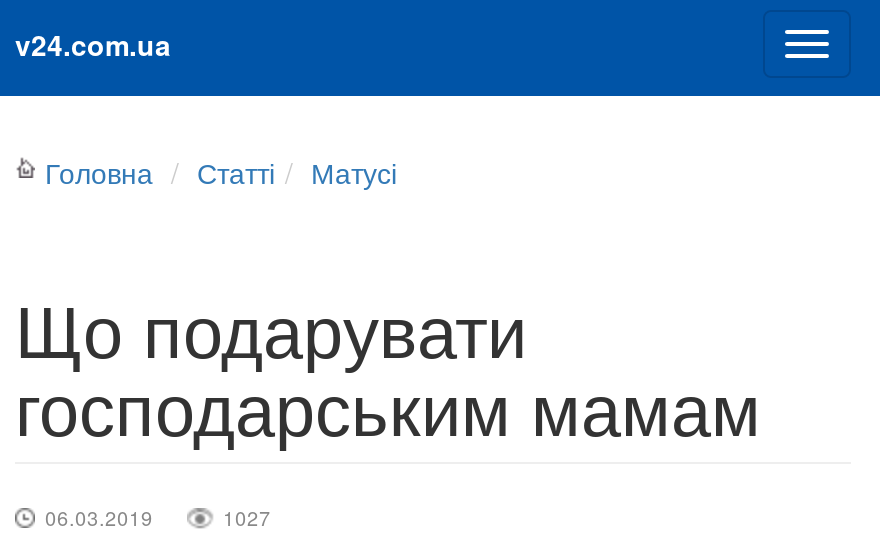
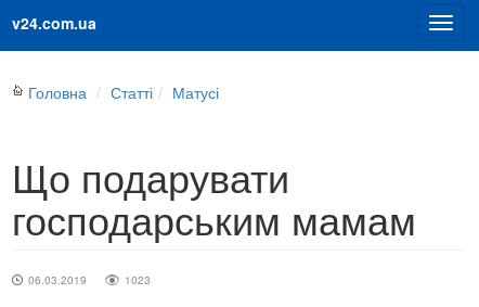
- 1027
+ 1023
